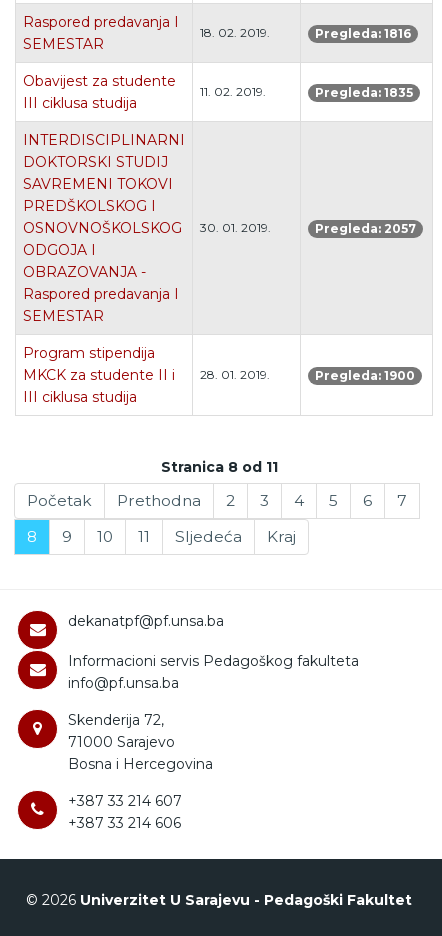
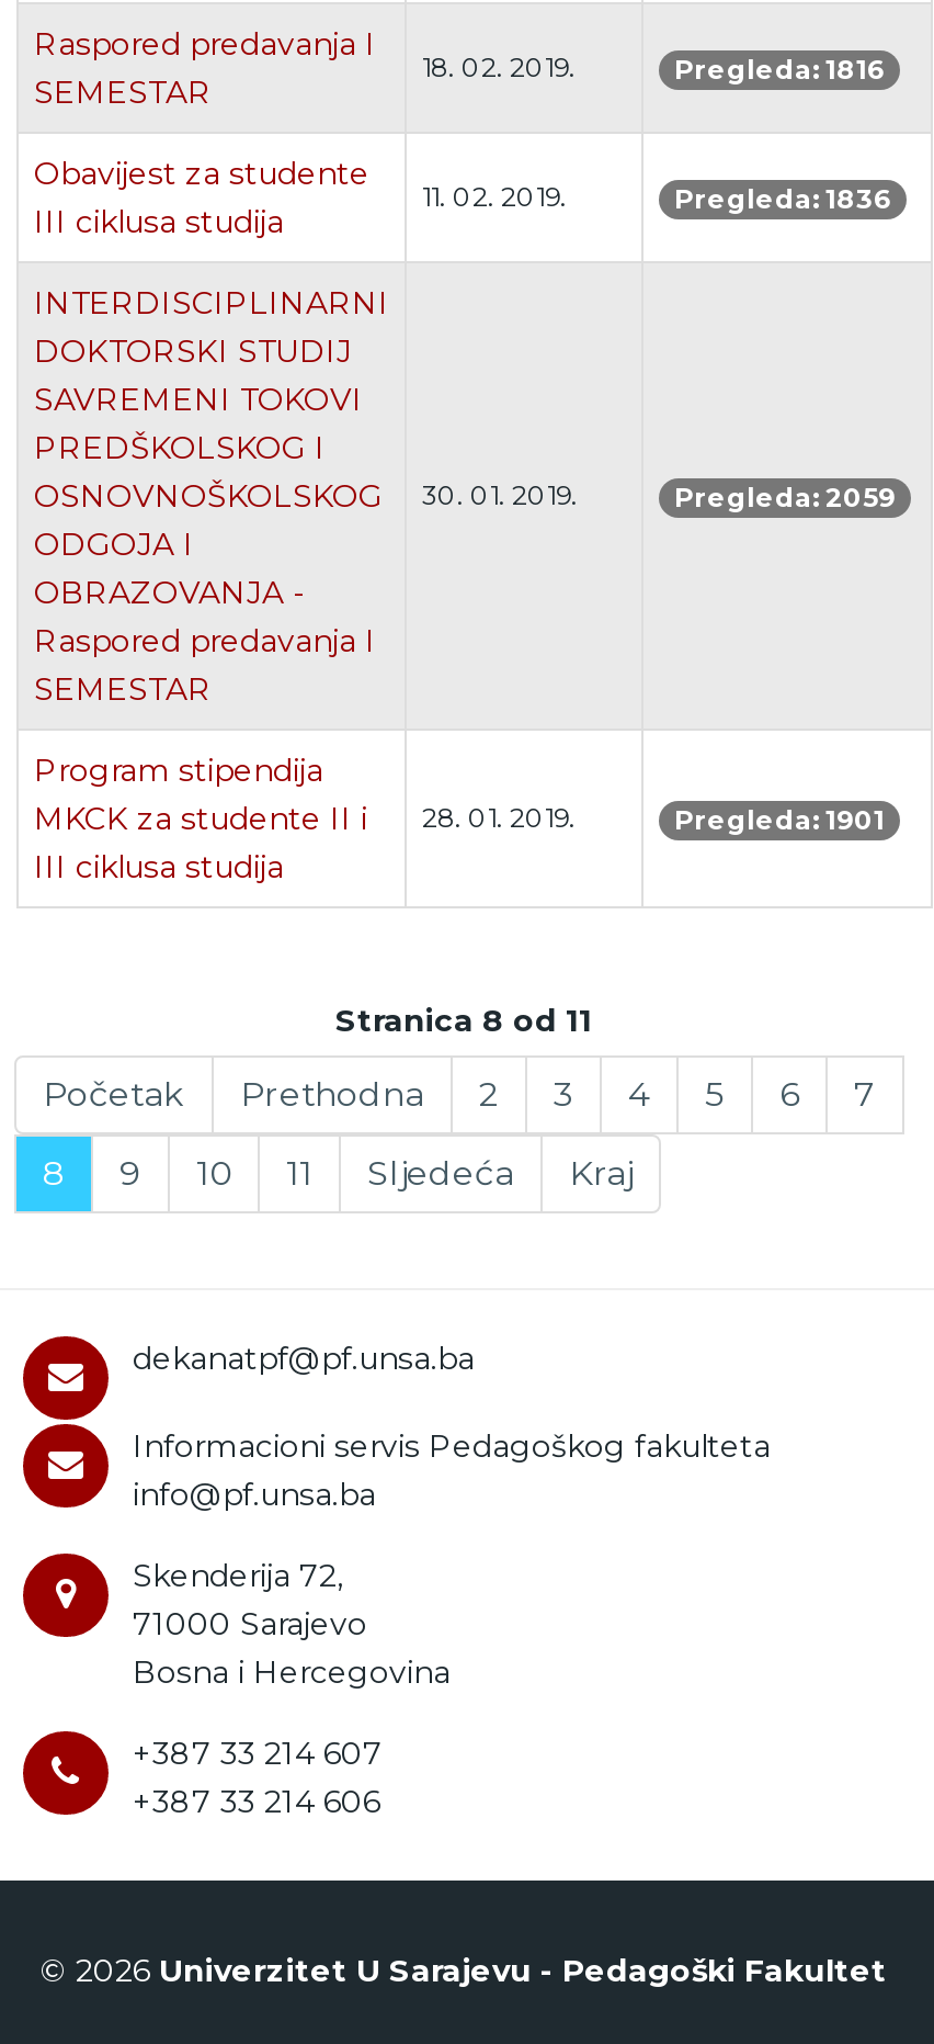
- Pregleda: 1835
+ Pregleda: 1836

- Pregleda: 2057
+ Pregleda: 2059

- Pregleda: 1900
+ Pregleda: 1901
